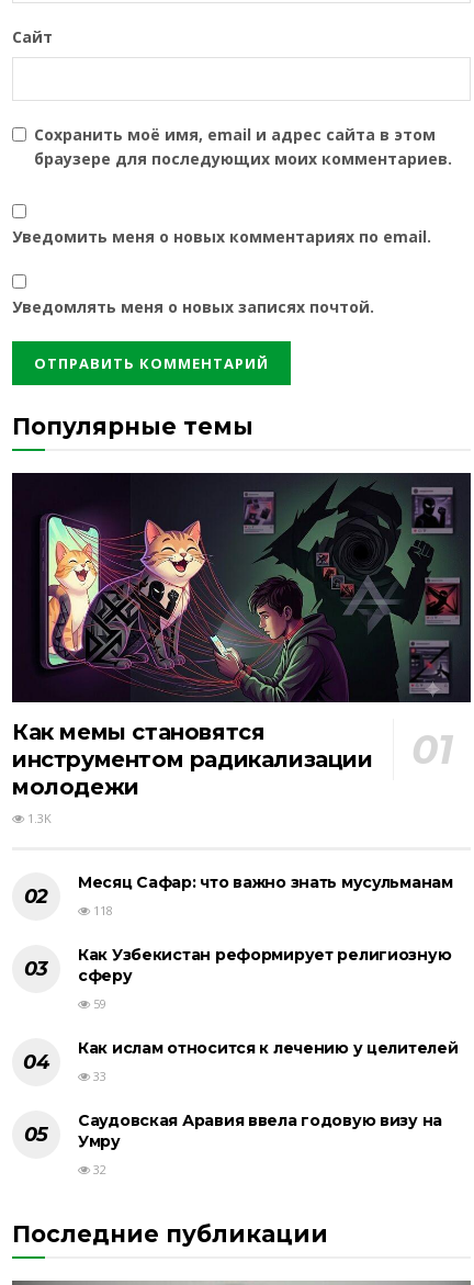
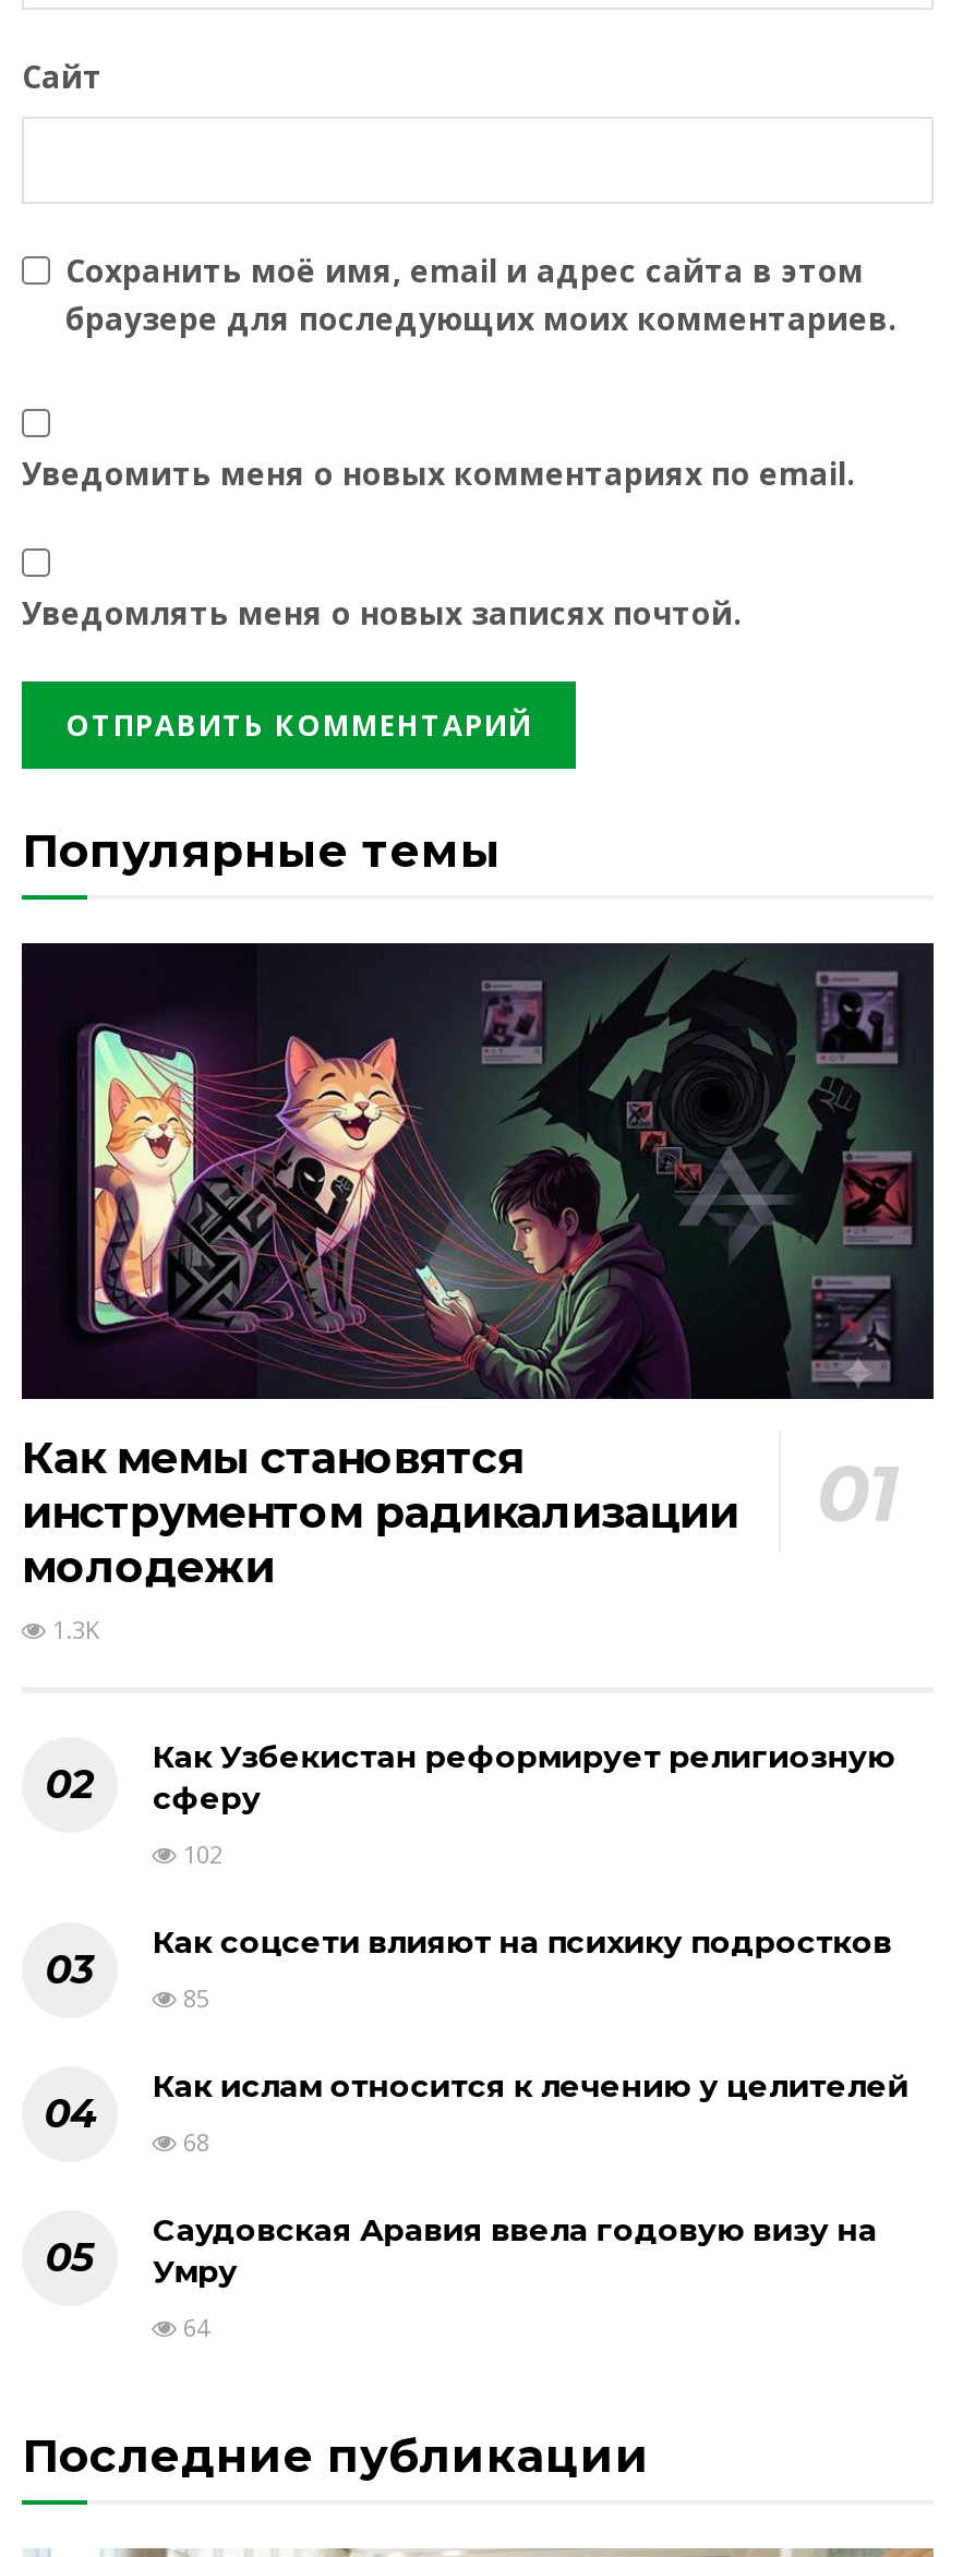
- Месяц Сафар: что важно знать мусульманам
- 118

moved up: Как Узбекистан реформирует религиозную | сферу

- 59
+ 102
+ Как соцсети влияют на психику подростков
+ 85

- 33
+ 68

- 32
+ 64
